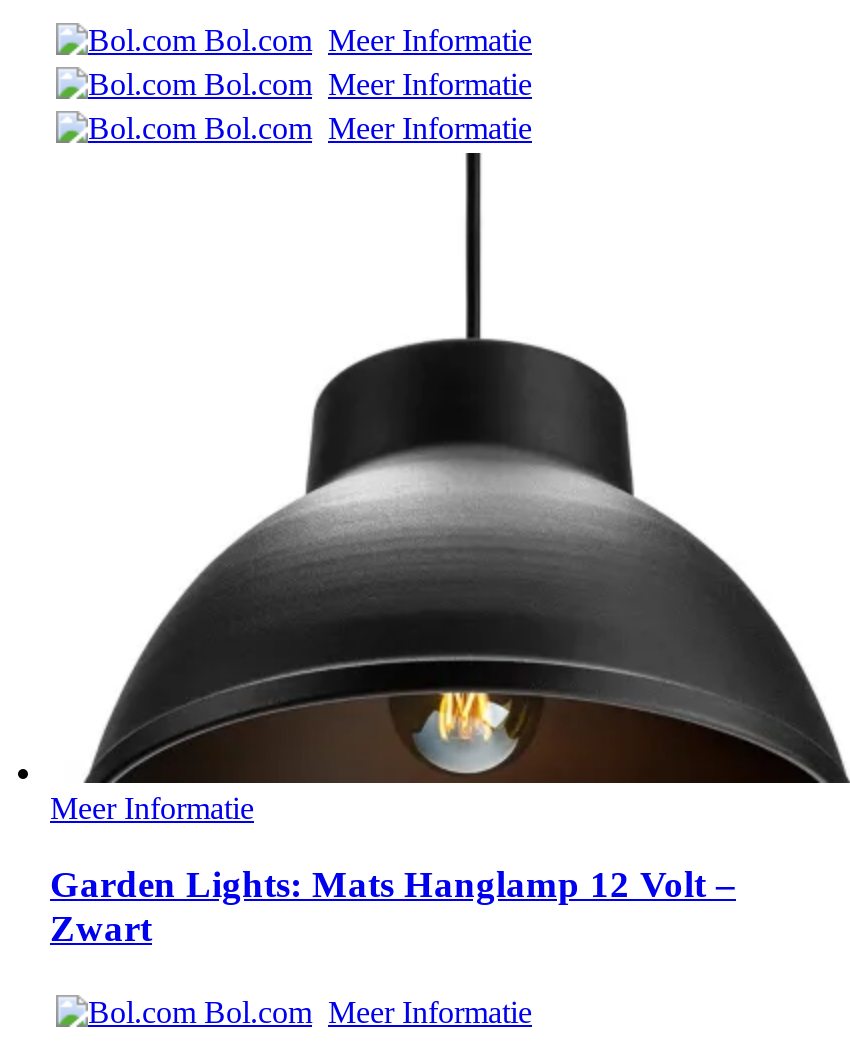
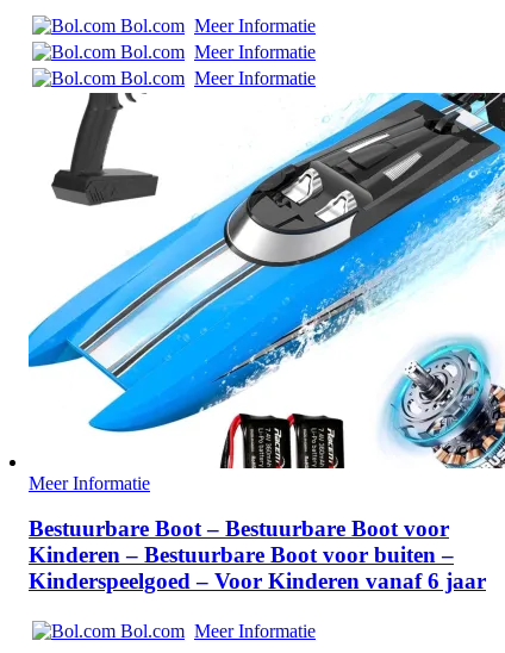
- [image]
- Garden Lights: Mats Hanglamp 12 Volt –
- Zwart
+ [image]
+ Bestuurbare Boot – Bestuurbare Boot voor
+ Kinderen – Bestuurbare Boot voor buiten –
+ Kinderspeelgoed – Voor Kinderen vanaf 6 jaar
